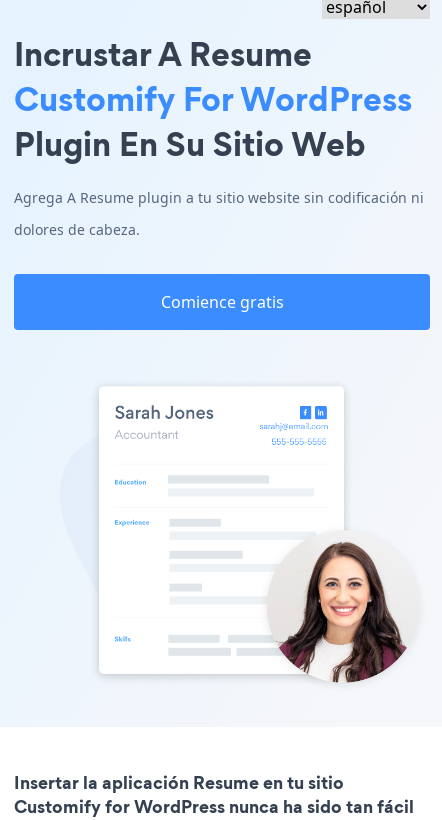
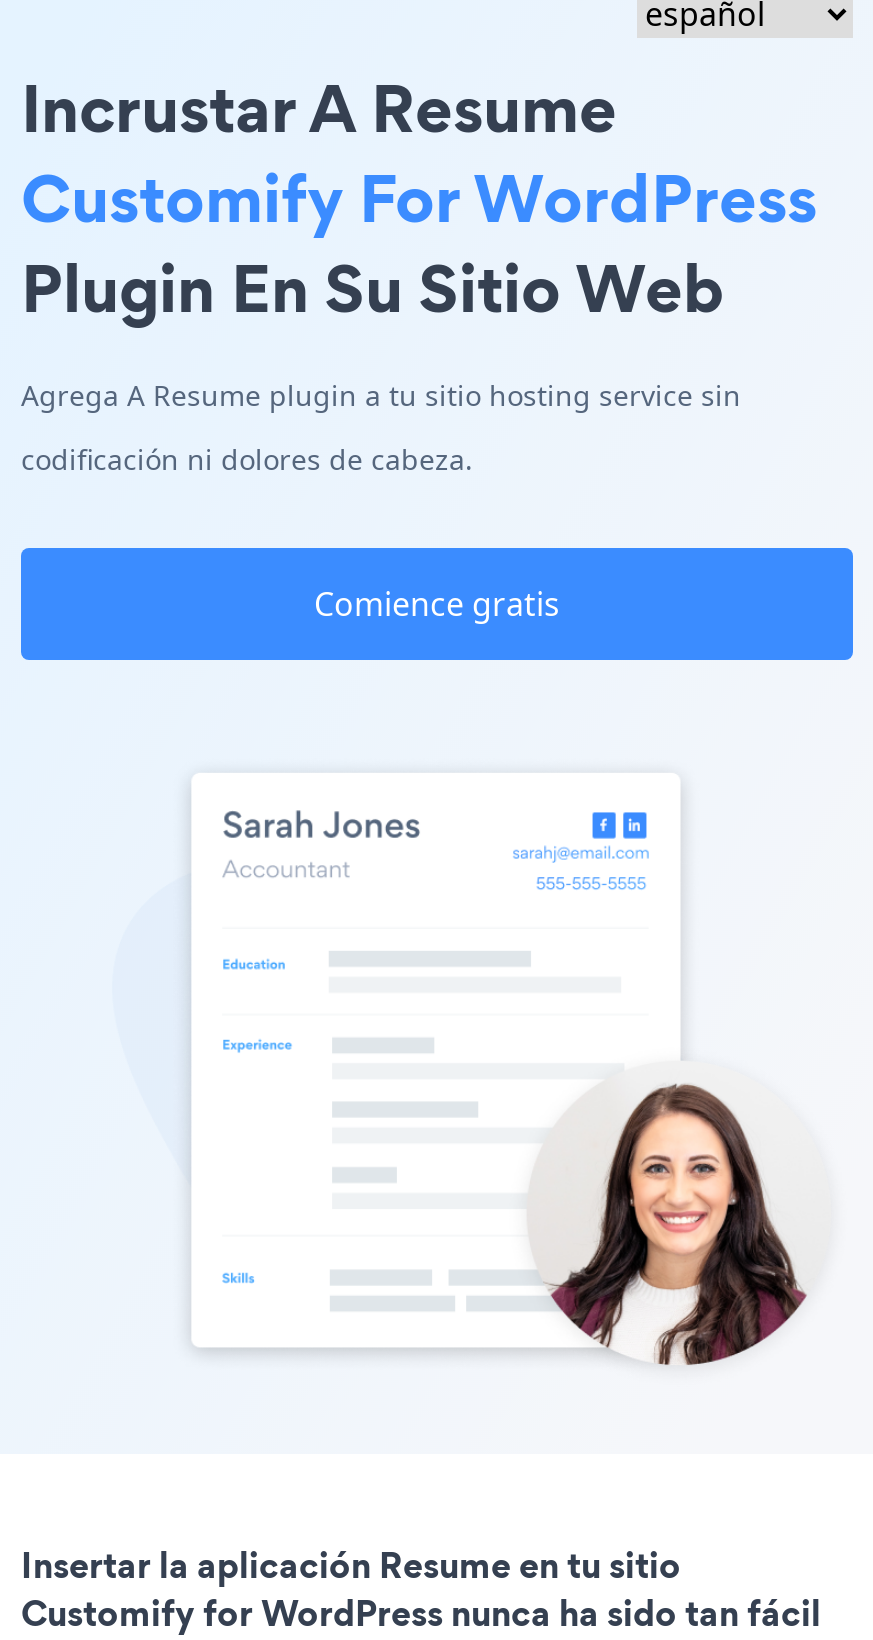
- Agrega A Resume plugin a tu sitio website sin codificación ni
+ Agrega A Resume plugin a tu sitio hosting service sin

- dolores de cabeza.
+ codificación ni dolores de cabeza.
